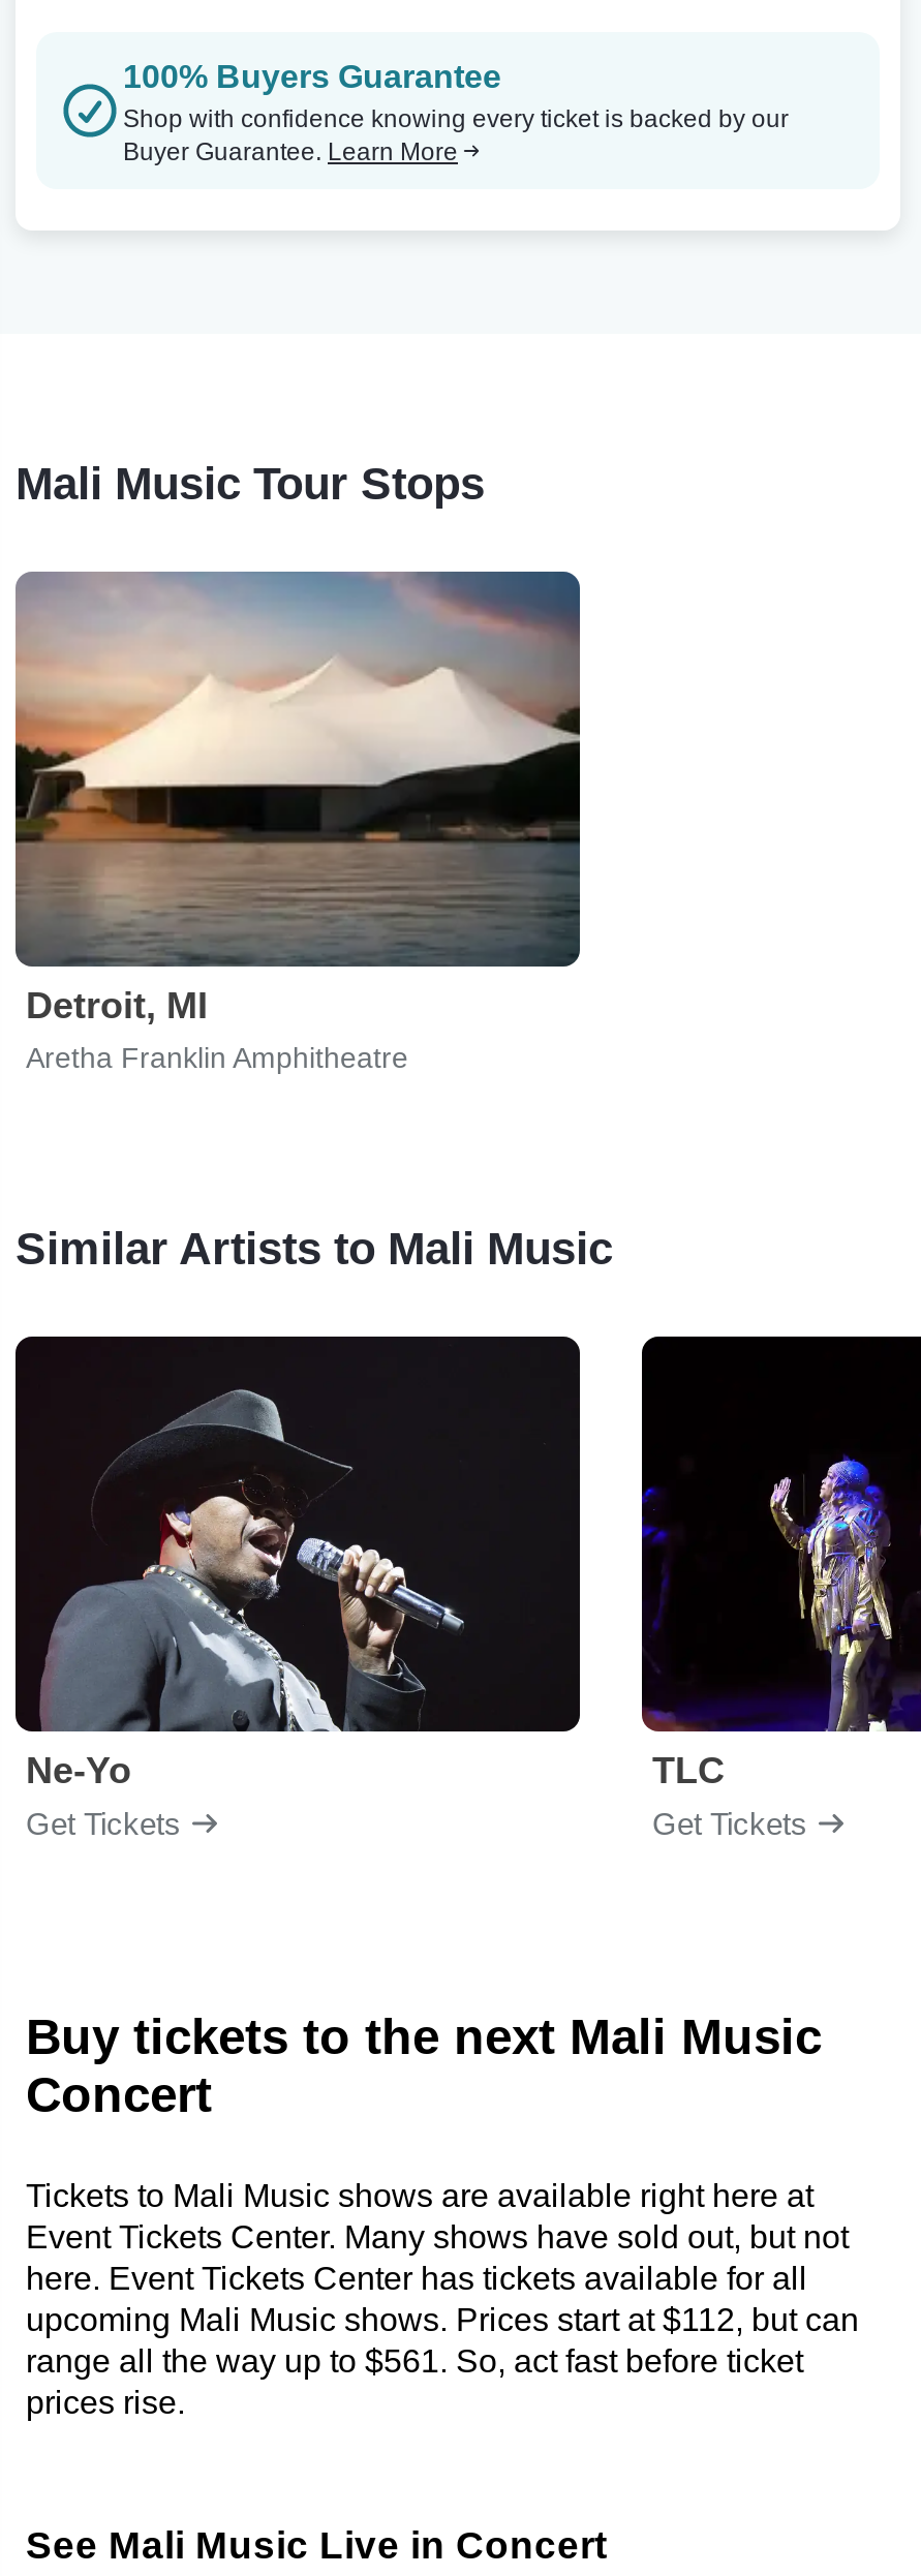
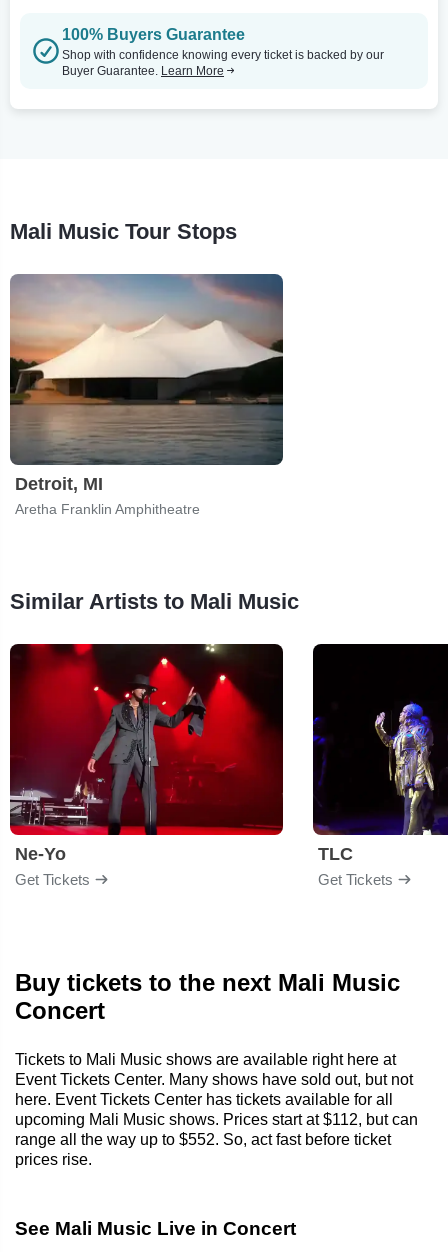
- [image]
+ [image]

- range all the way up to $561. So, act fast before ticket
+ range all the way up to $552. So, act fast before ticket
